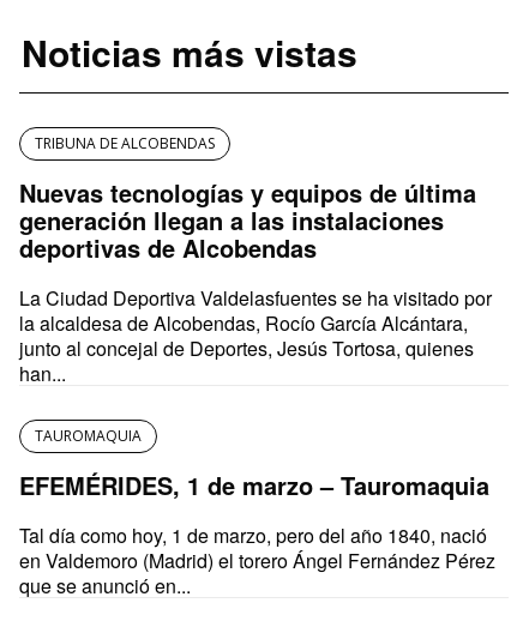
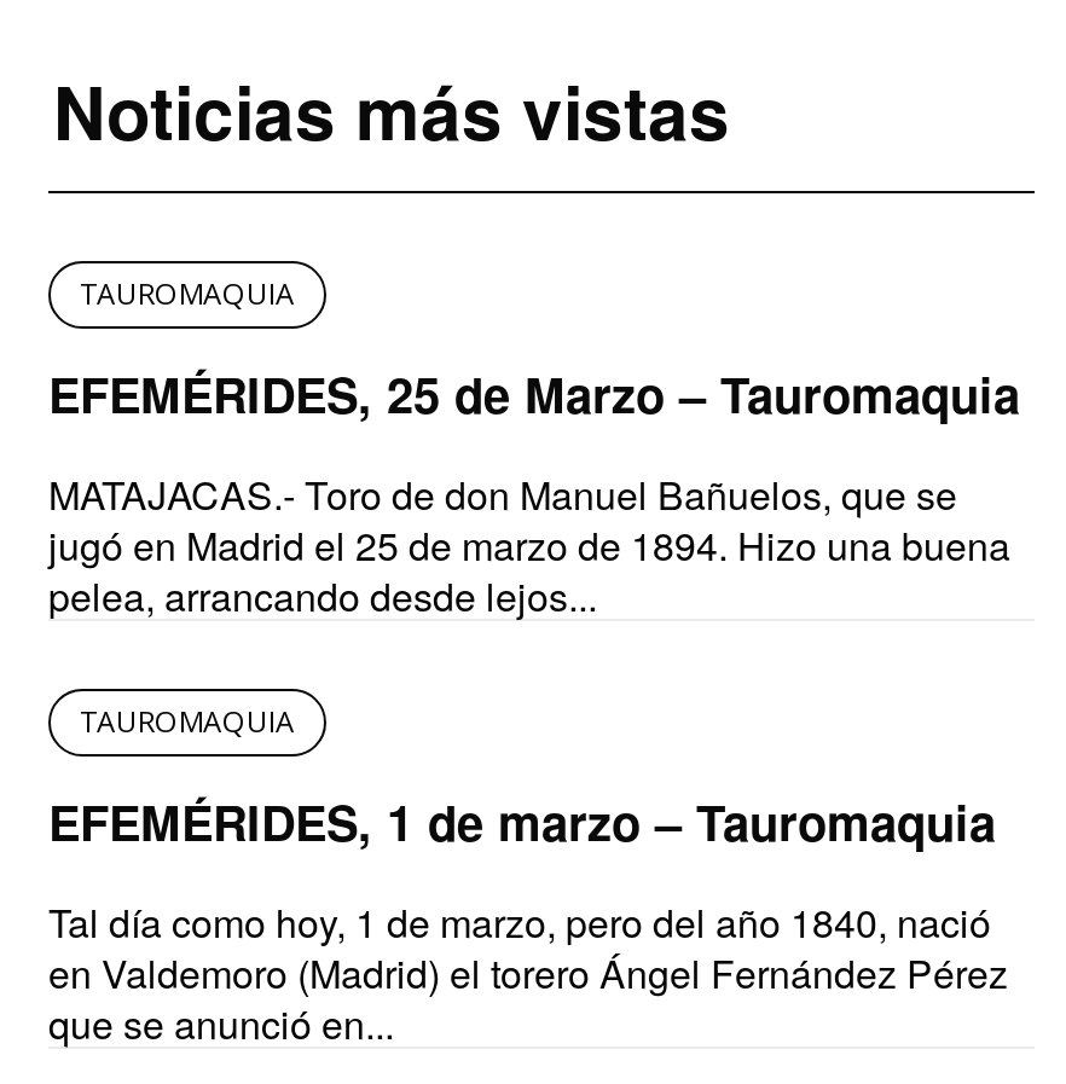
- TRIBUNA DE ALCOBENDAS
+ TAUROMAQUIA

- Nuevas tecnologías y equipos de última
- generación llegan a las instalaciones
- deportivas de Alcobendas
+ EFEMÉRIDES, 25 de Marzo – Tauromaquia

- La Ciudad Deportiva Valdelasfuentes se ha visitado por
- la alcaldesa de Alcobendas, Rocío García Alcántara,
- junto al concejal de Deportes, Jesús Tortosa, quienes
- han...
+ MATAJACAS.- Toro de don Manuel Bañuelos, que se
+ jugó en Madrid el 25 de marzo de 1894. Hizo una buena
+ pelea, arrancando desde lejos...
